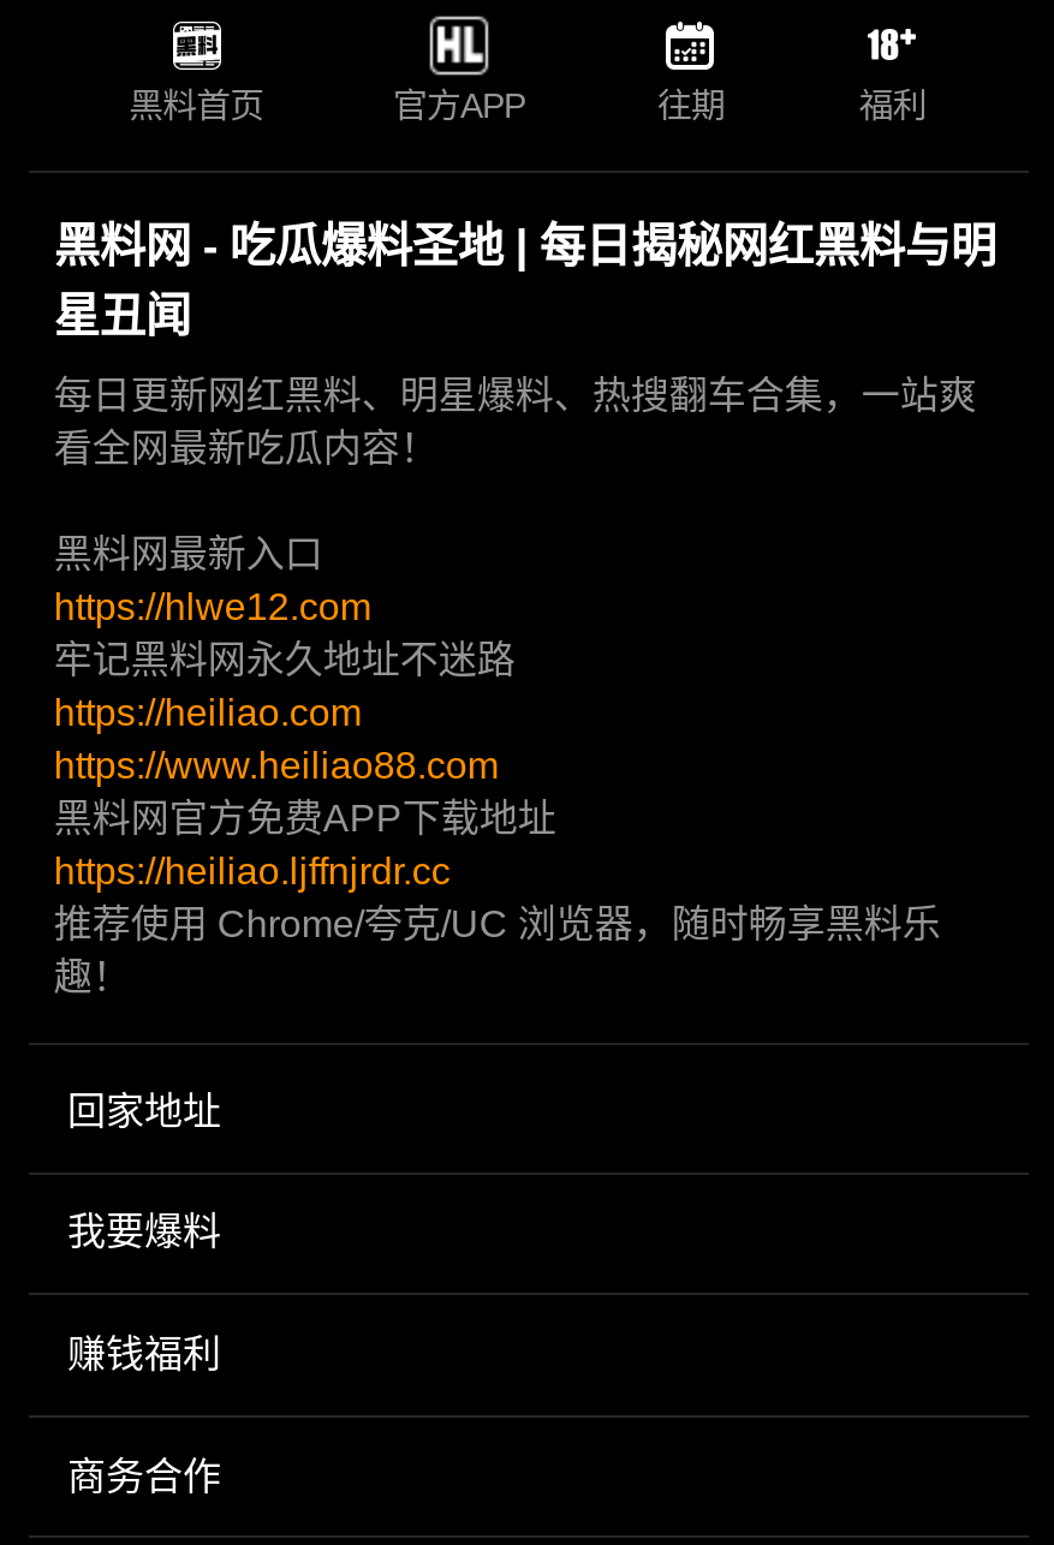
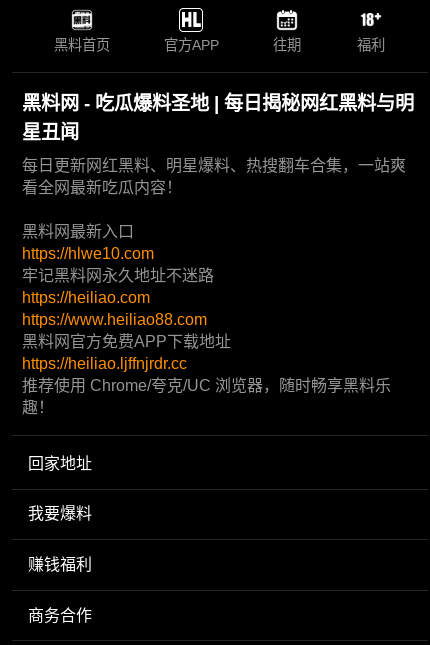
- https://hlwe12.com
+ https://hlwe10.com
